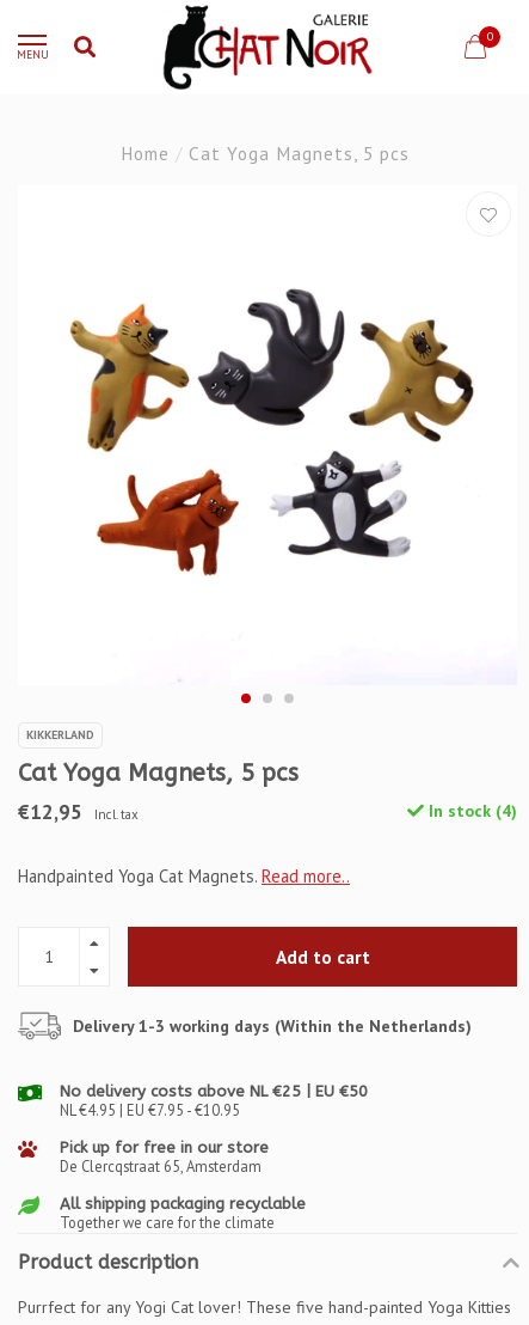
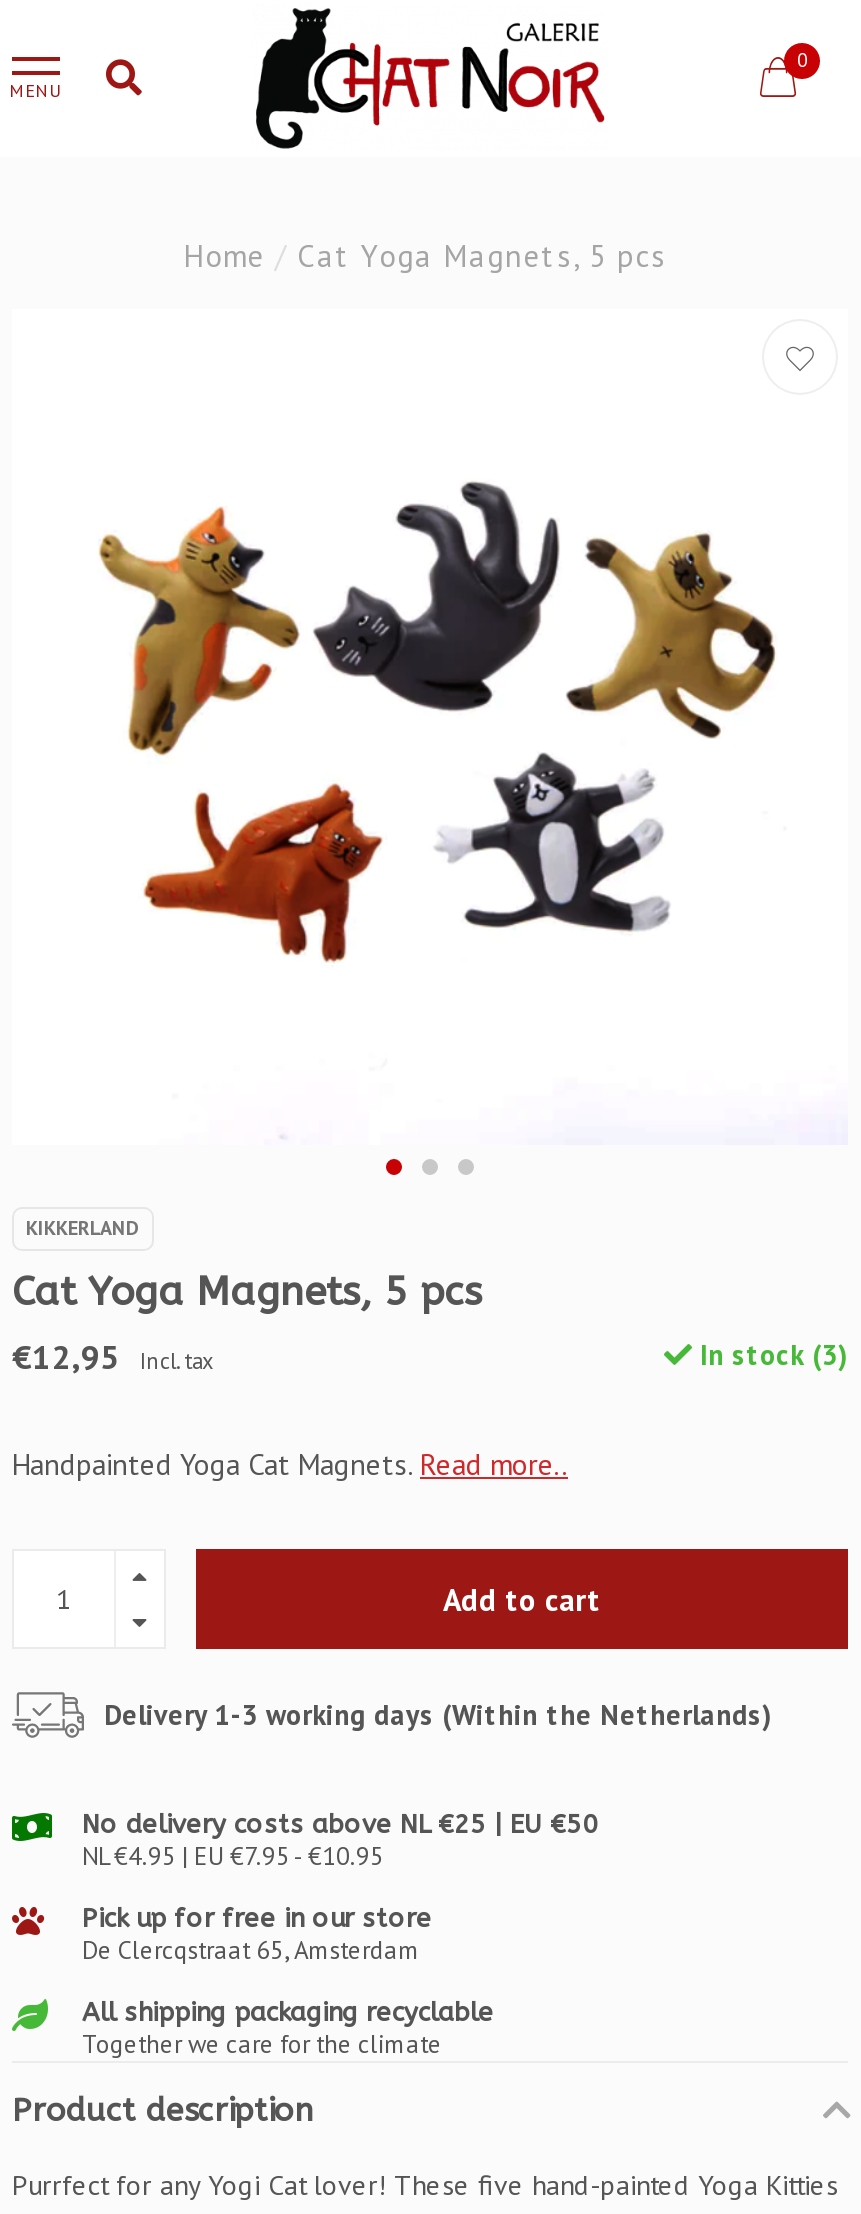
- In stock (4)
+ In stock (3)
